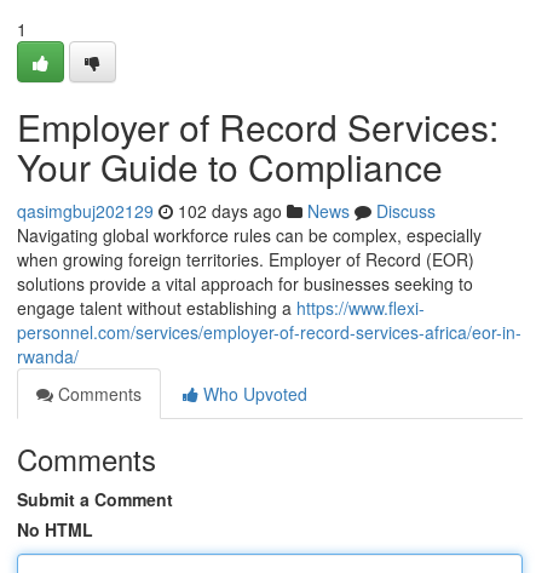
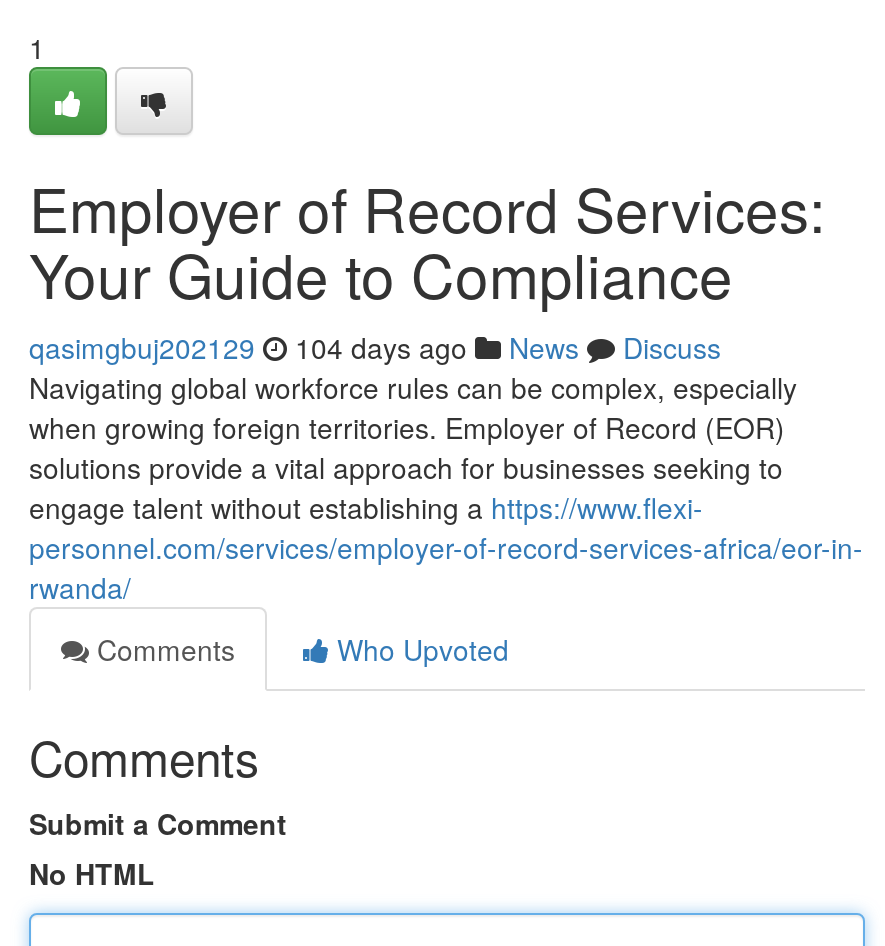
- qasimgbuj202129 102 days ago News Discuss
+ qasimgbuj202129 104 days ago News Discuss
